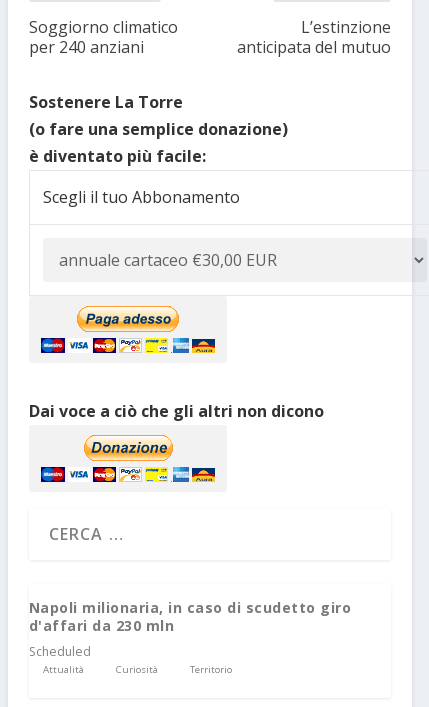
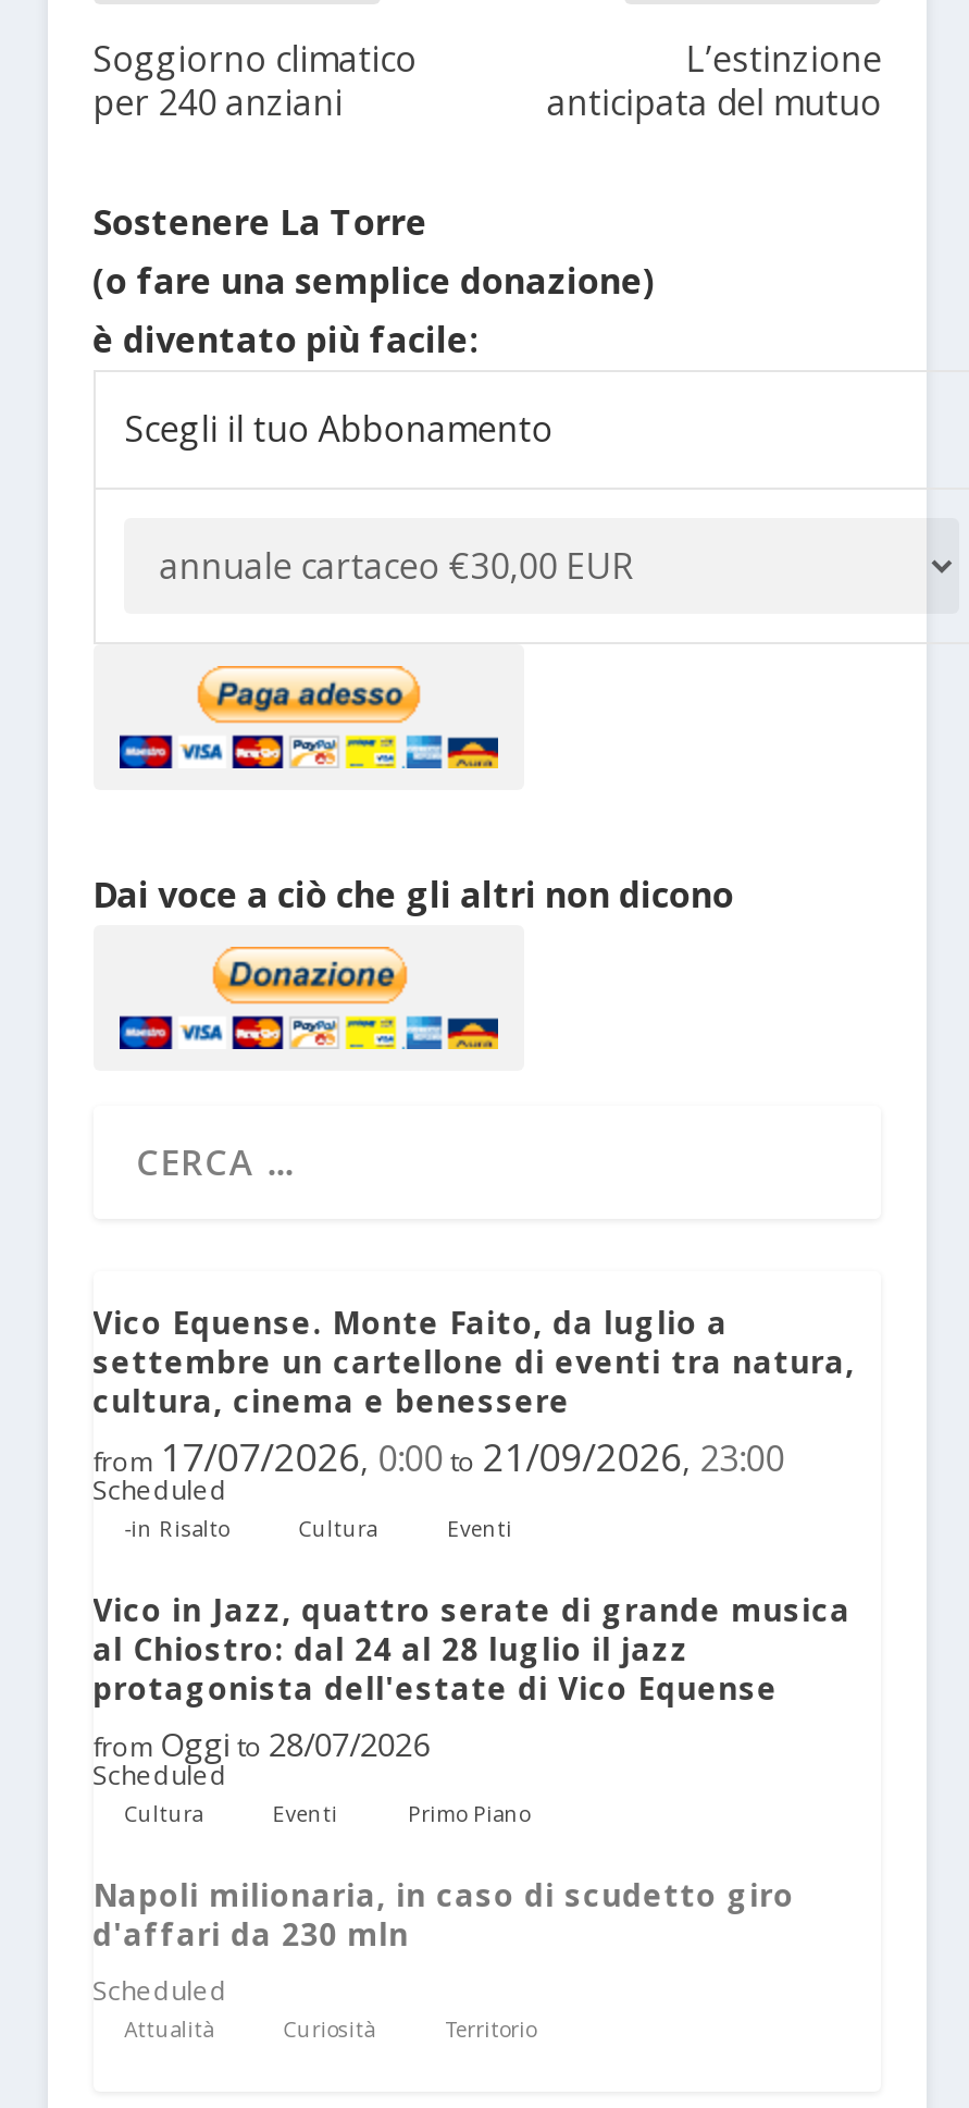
+ Vico Equense. Monte Faito, da luglio a
+ settembre un cartellone di eventi tra natura,
+ cultura, cinema e benessere
+ from 17/07/2026, 0:00 to 21/09/2026, 23:00
+ Scheduled
+ -in Risalto
+ Cultura
+ Eventi
+ Vico in Jazz, quattro serate di grande musica
+ al Chiostro: dal 24 al 28 luglio il jazz
+ protagonista dell'estate di Vico Equense
+ from Oggi to 28/07/2026
+ Scheduled
+ Cultura
+ Eventi
+ Primo Piano
